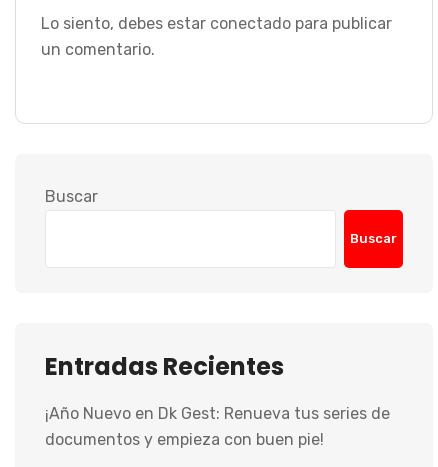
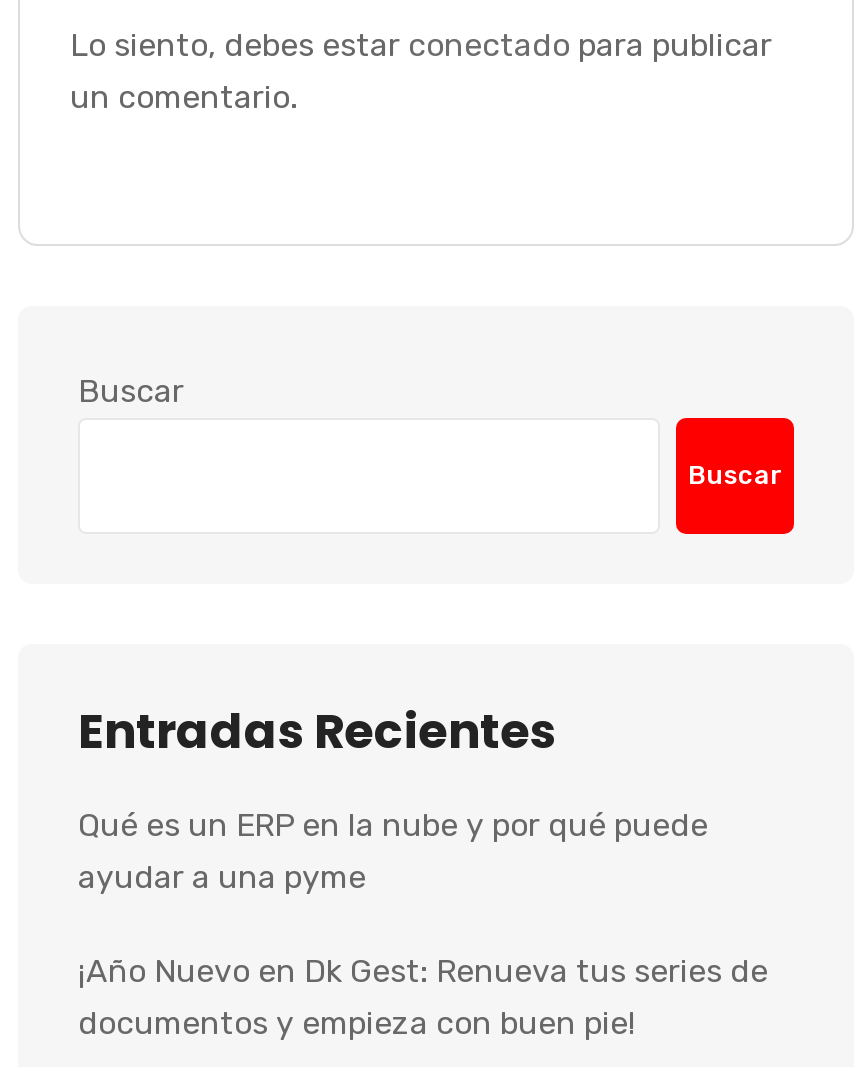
+ Qué es un ERP en la nube y por qué puede
+ ayudar a una pyme
